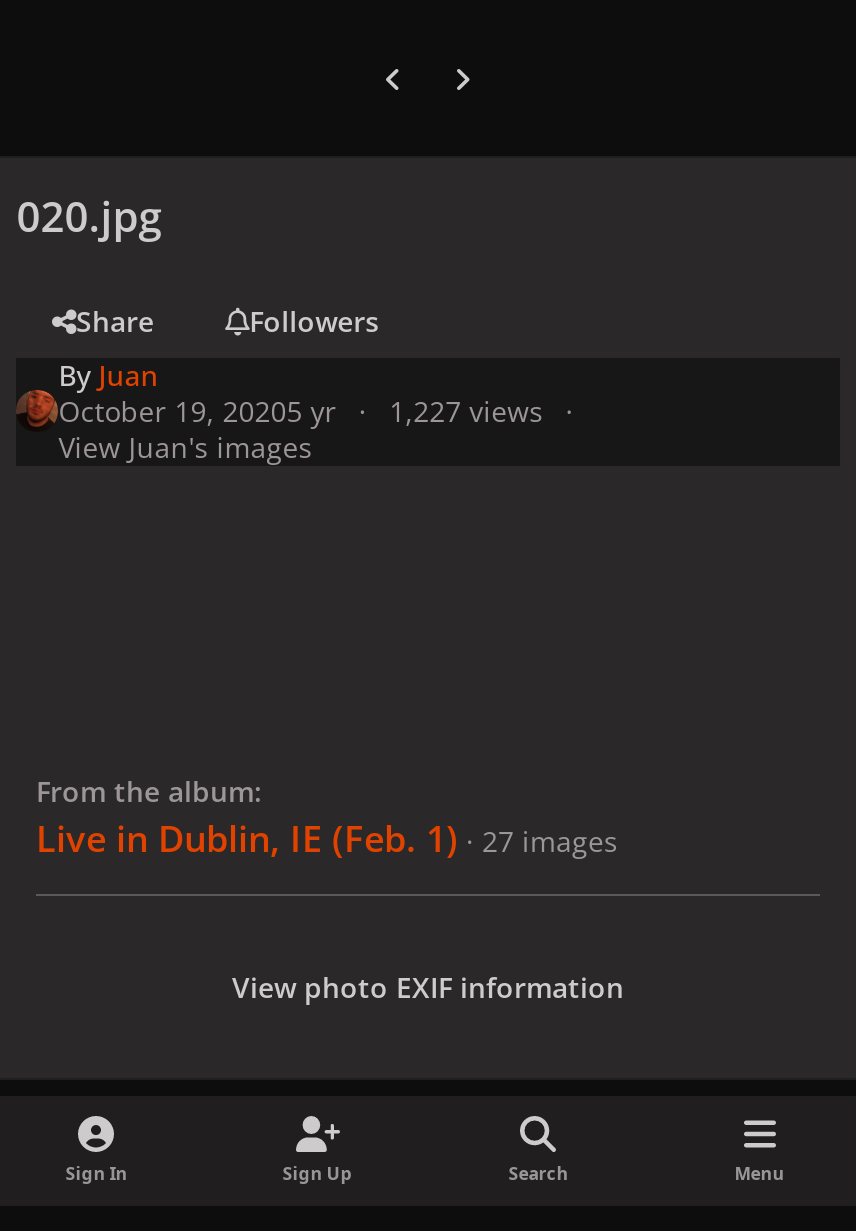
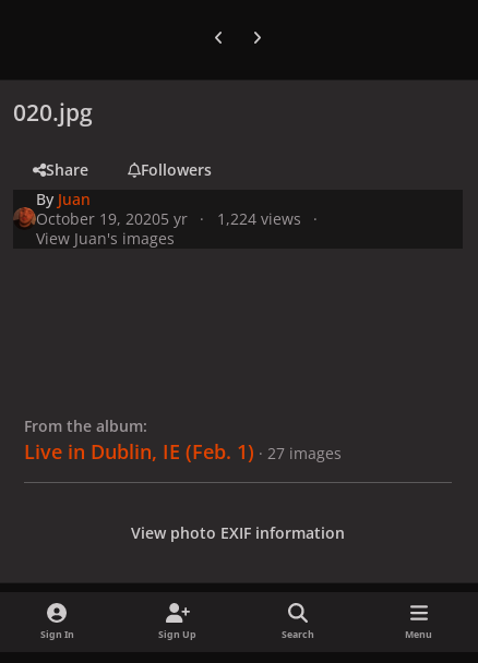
- October 19, 20205 yr 1,227 views
+ October 19, 20205 yr 1,224 views
